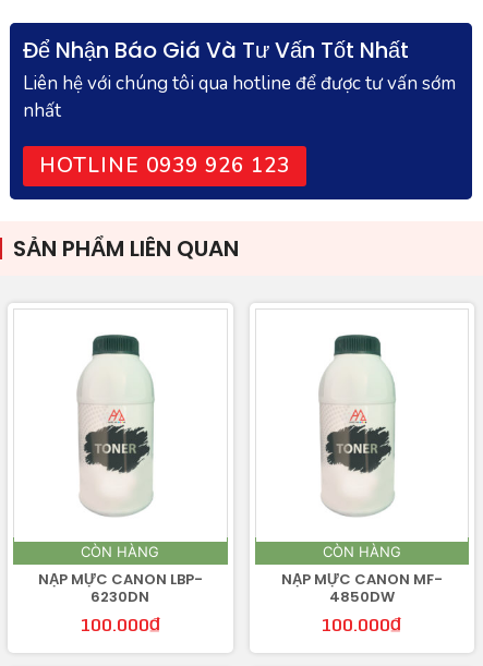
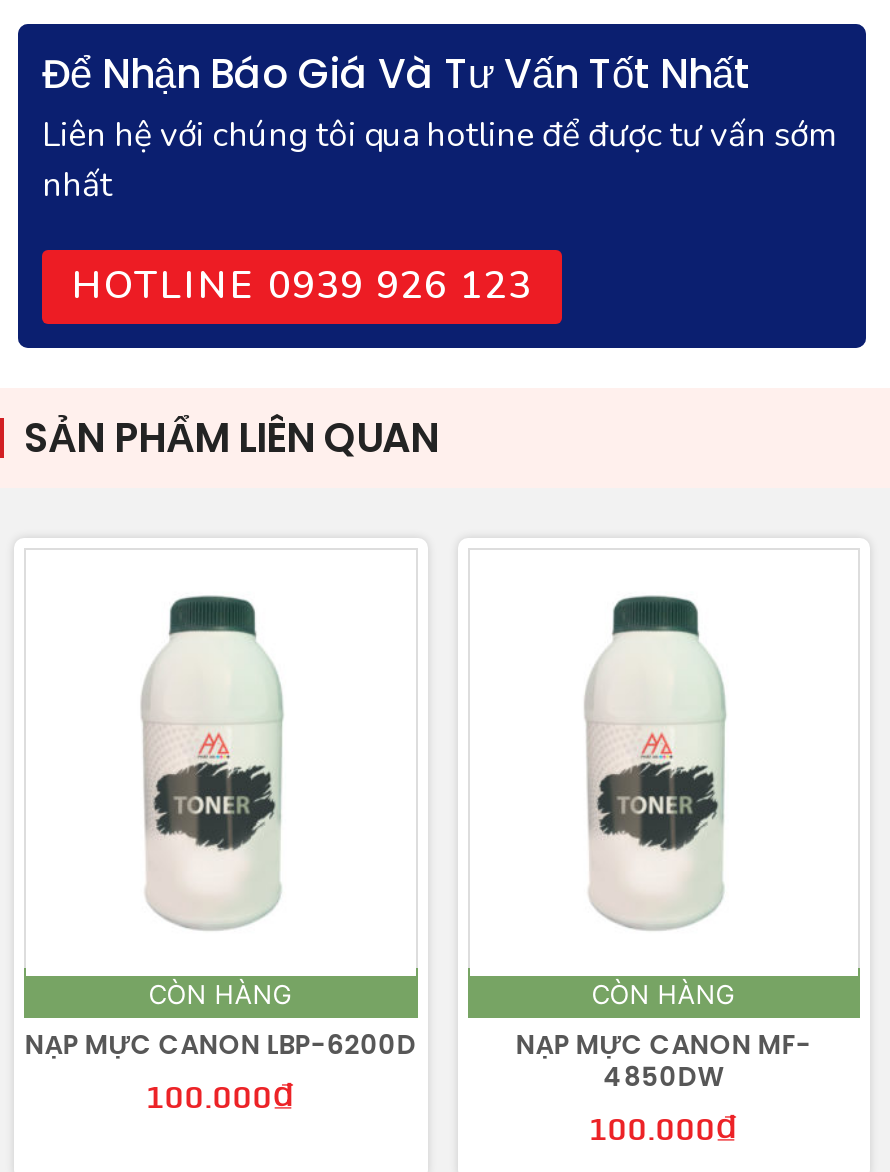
- NẠP MỰC CANON LBP-
- 6230DN
+ NẠP MỰC CANON LBP-6200D
